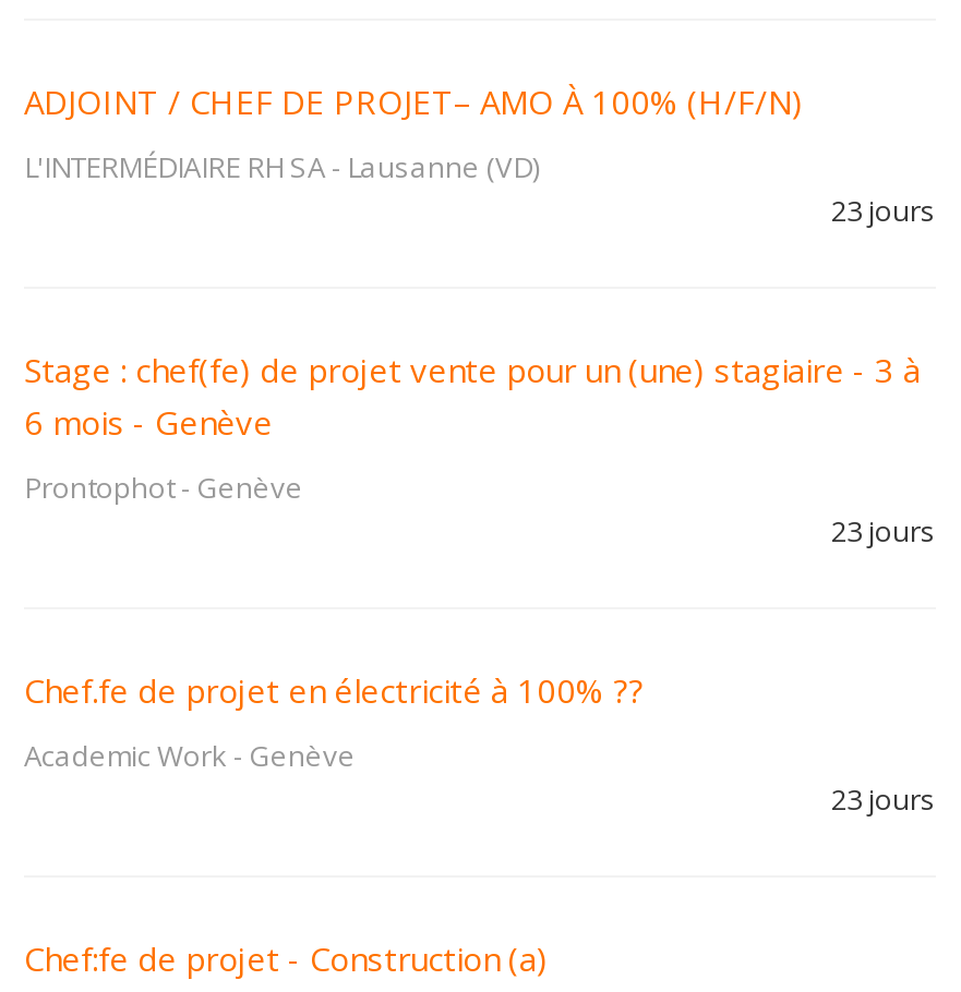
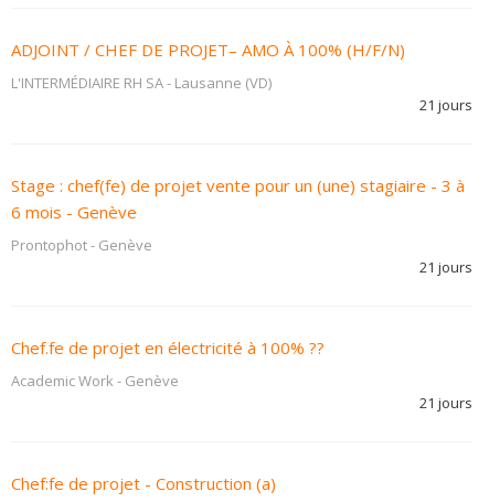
- 23 jours
+ 21 jours

- 23 jours
+ 21 jours

- 23 jours
+ 21 jours
